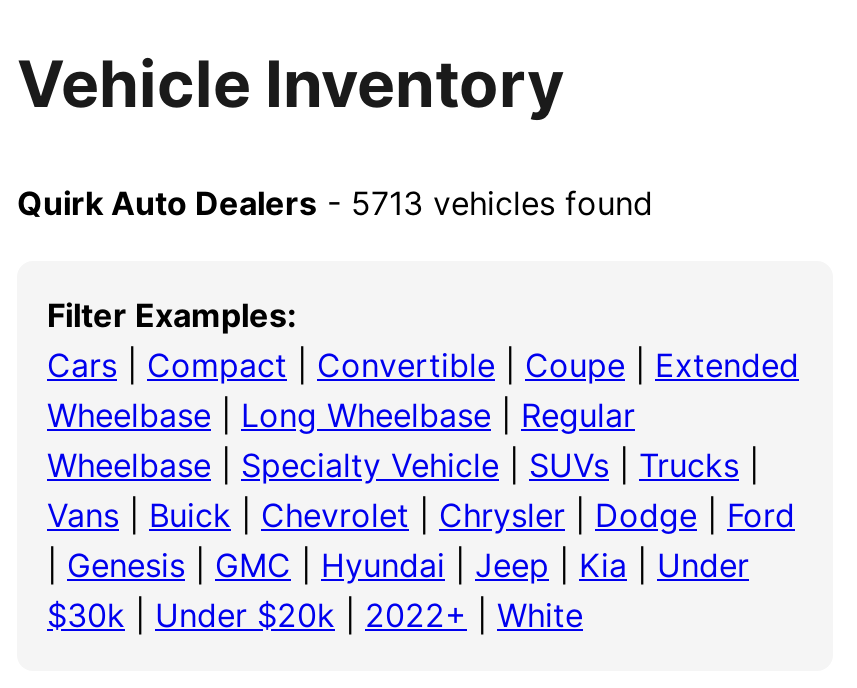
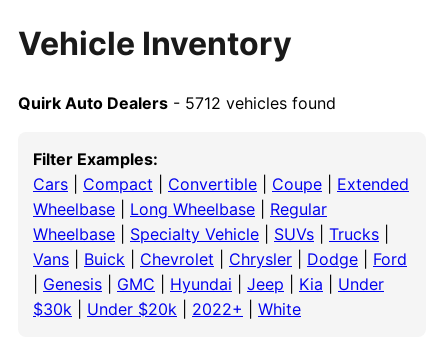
- Quirk Auto Dealers - 5713 vehicles found
+ Quirk Auto Dealers - 5712 vehicles found
